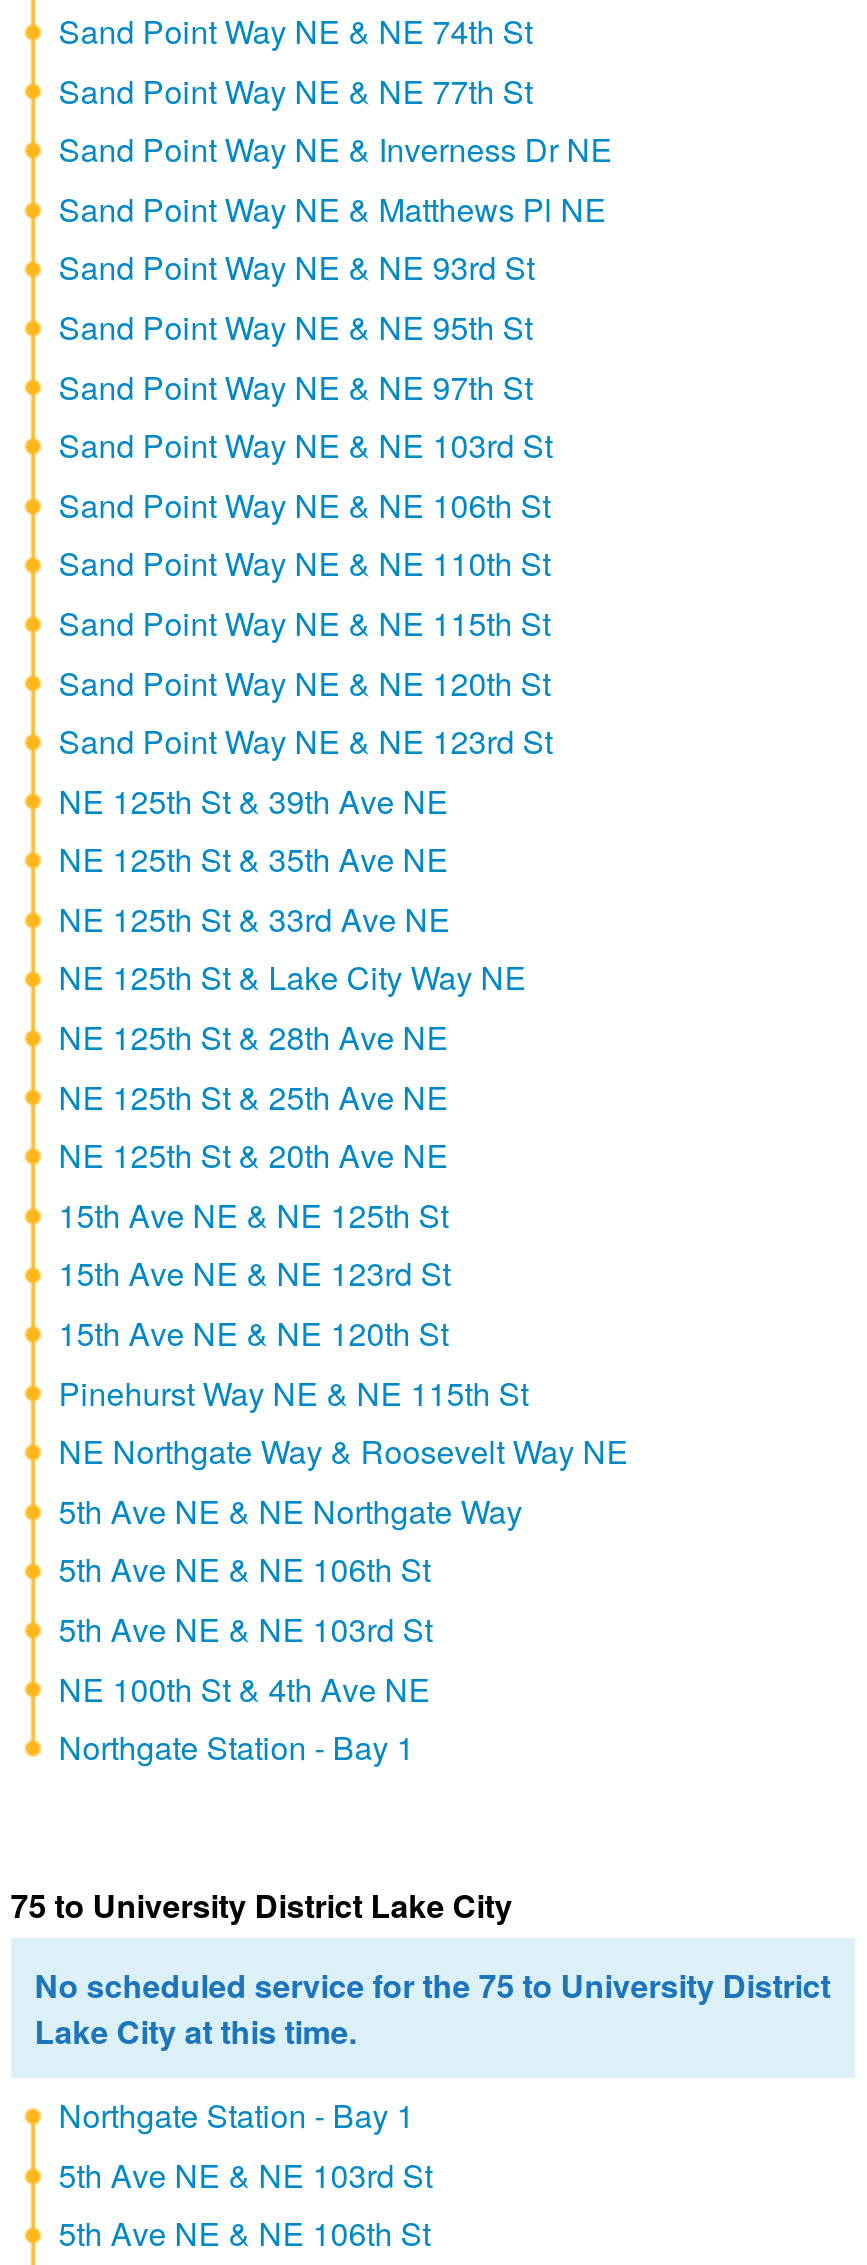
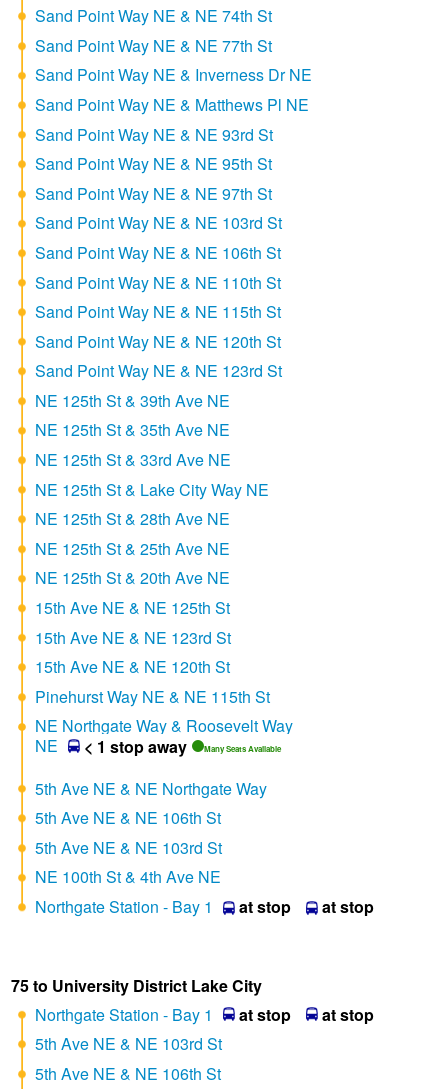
- NE Northgate Way & Roosevelt Way NE
+ NE Northgate Way & Roosevelt Way
+ NE
+ < 1 stop away
+ Many Seats Available

moved down: 5th Ave NE & NE Northgate Way | 5th Ave NE & NE 106th St | 5th Ave NE & NE 103rd St | NE 100th St & 4th Ave NE | Northgate Station - Bay 1 | 75 to University District Lake City

+ at stop
+ at stop

- No scheduled service for the 75 to University District
- Lake City at this time.

+ at stop
+ at stop
